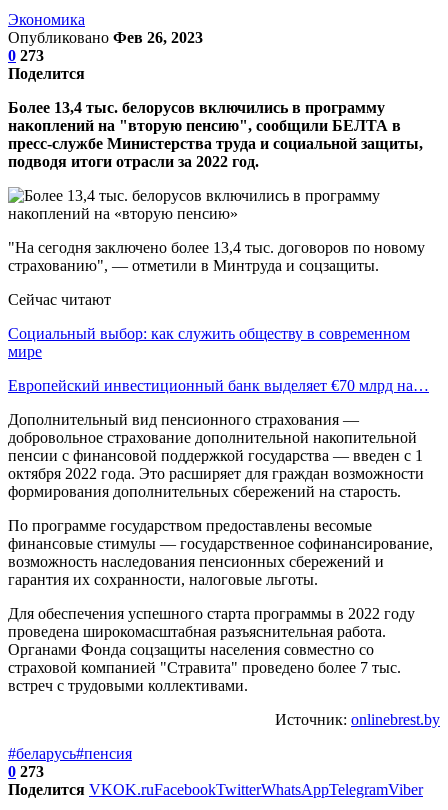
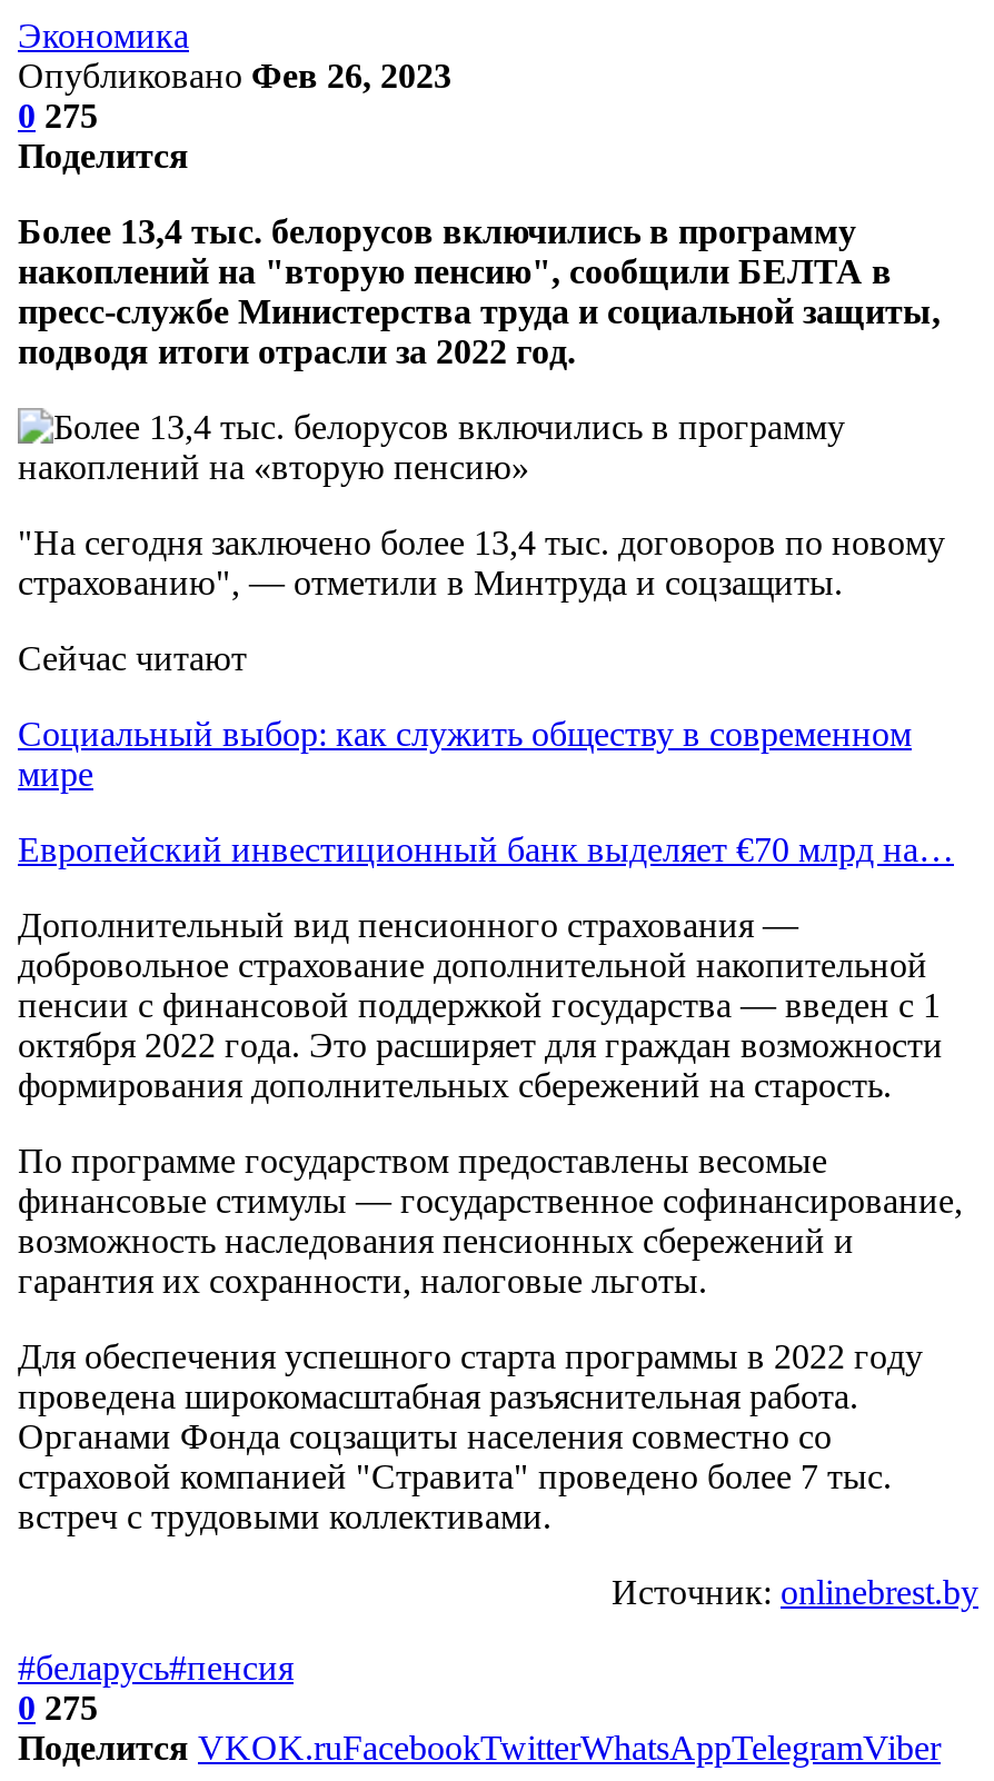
- 0 273
+ 0 275

- 0 273
+ 0 275
